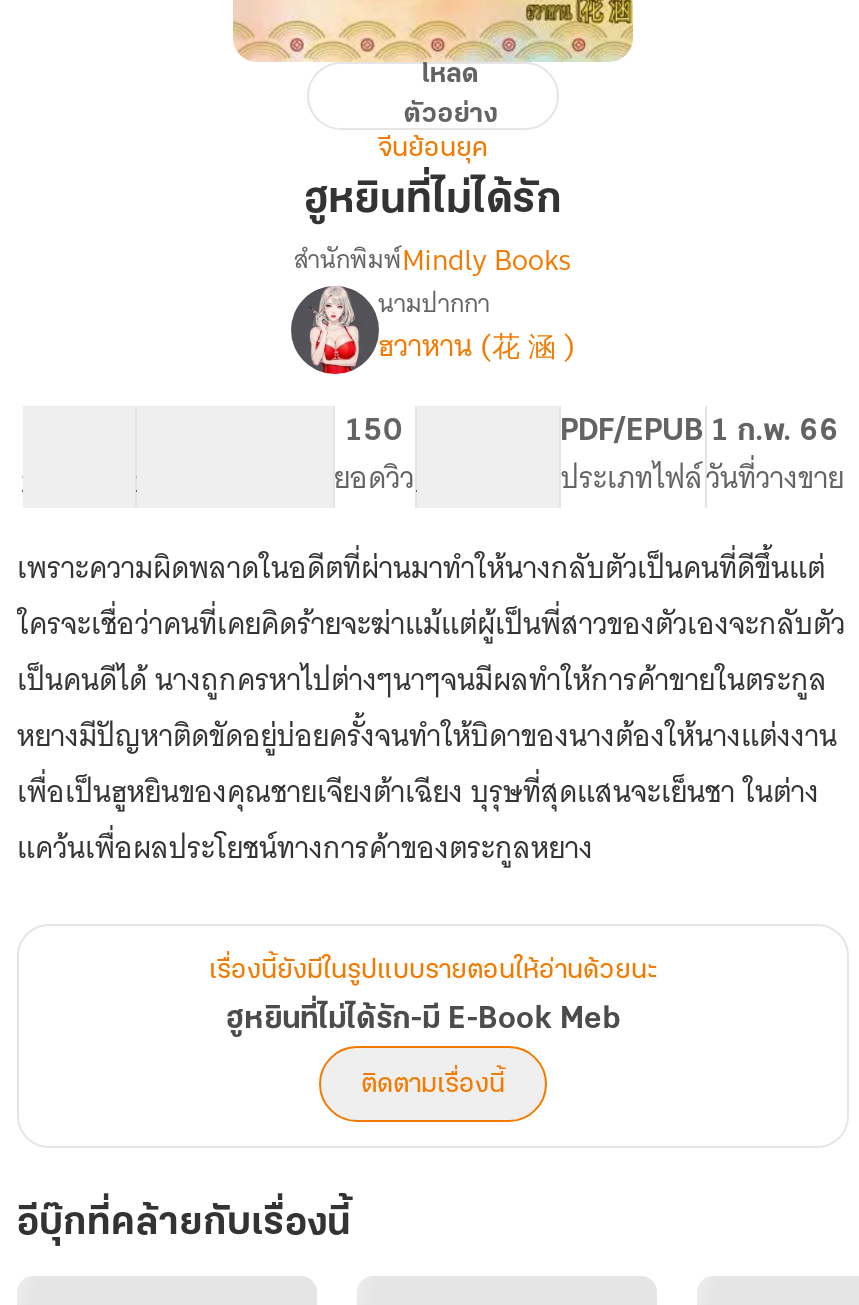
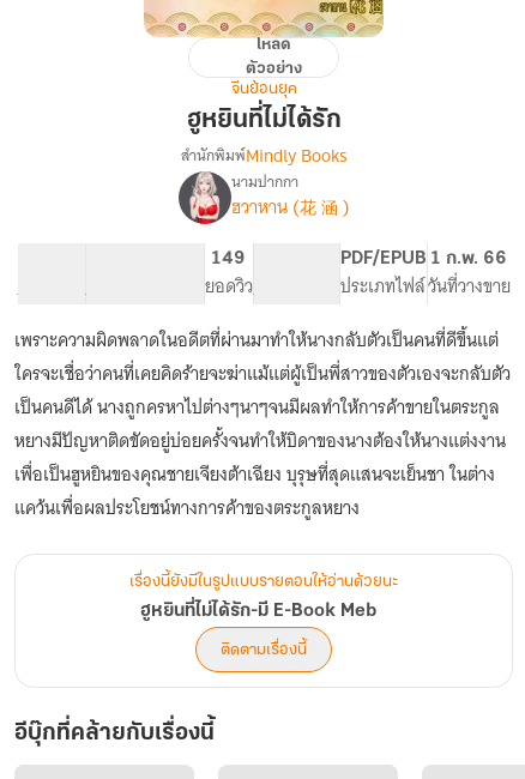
- 150
+ 149
